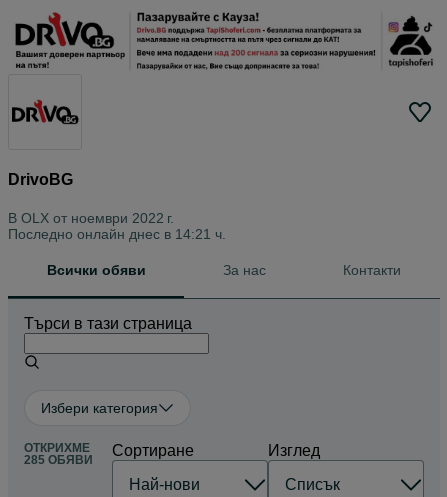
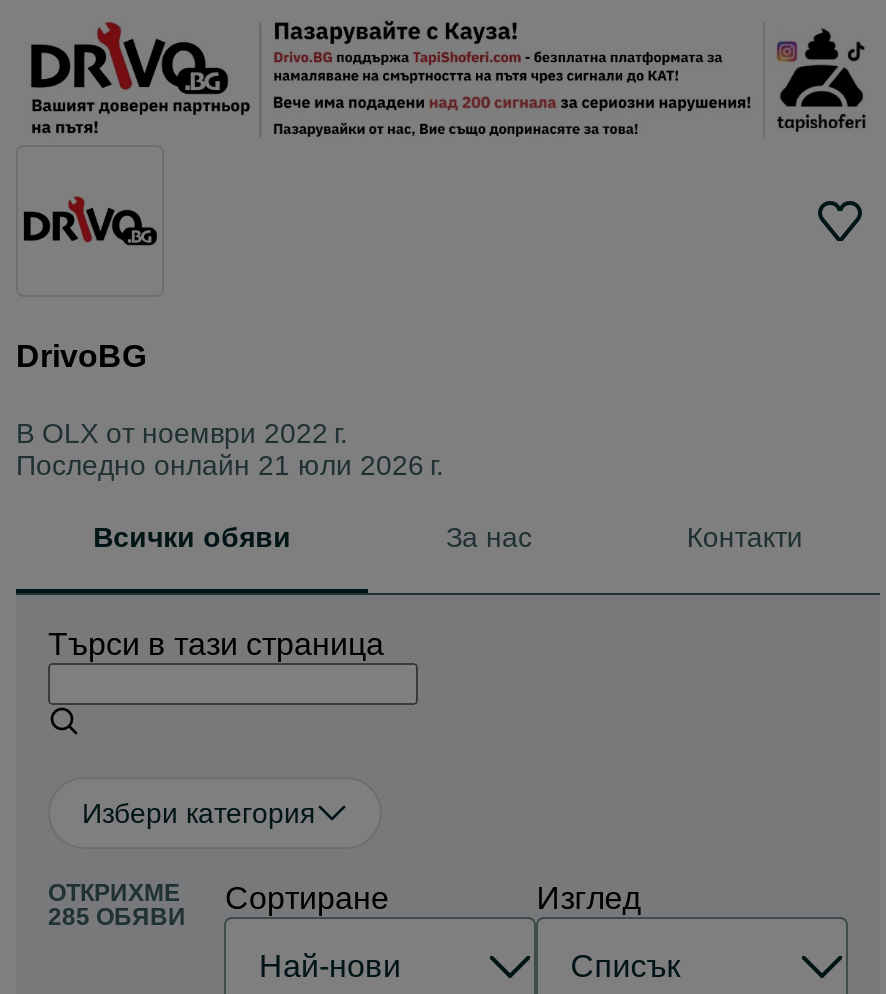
- Последно онлайн днес в 14:21 ч.
+ Последно онлайн 21 юли 2026 г.
